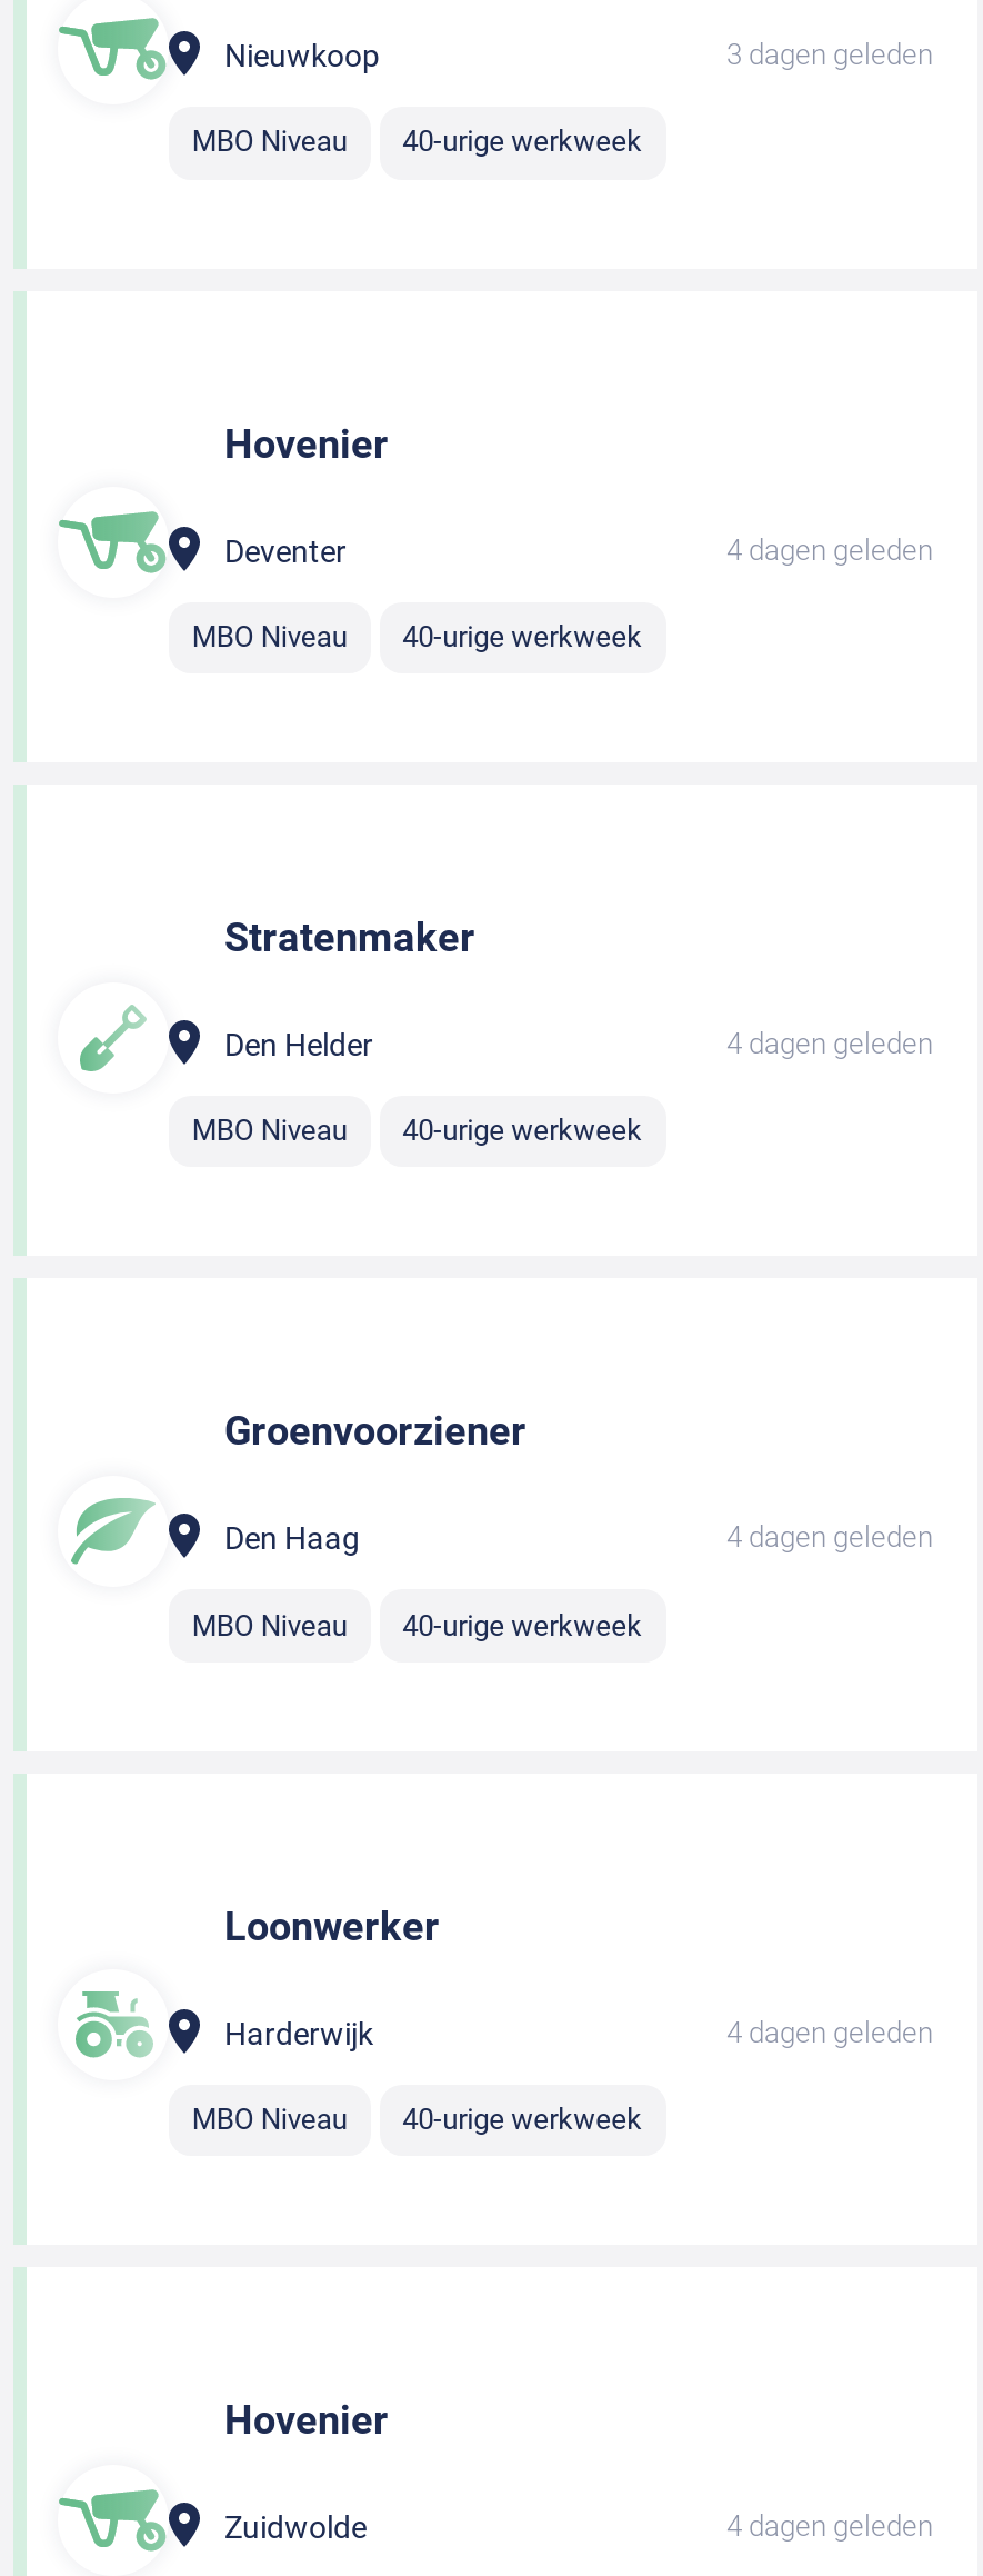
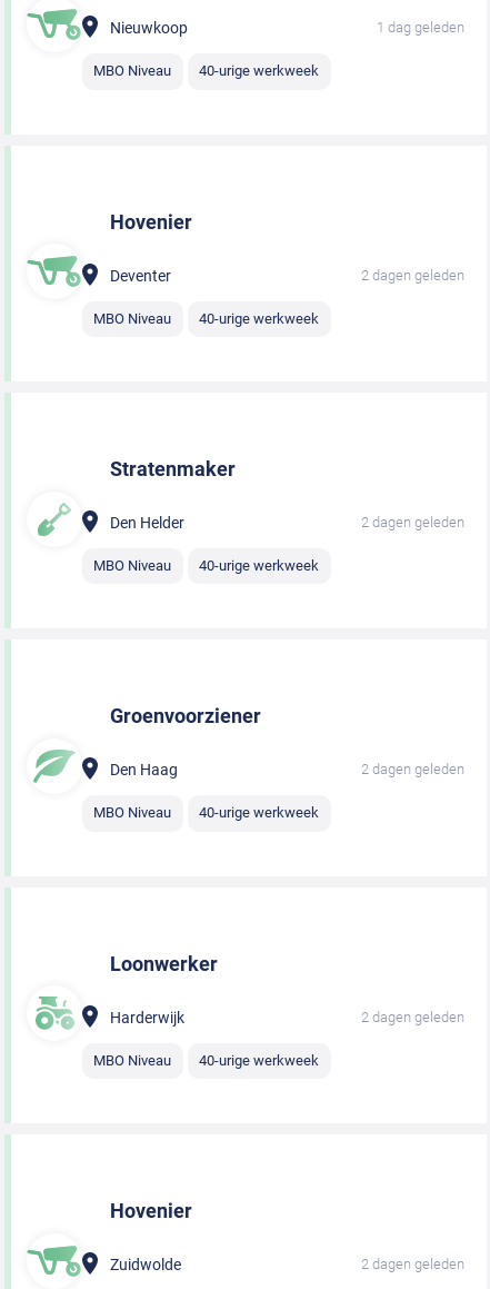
- 3 dagen geleden
+ 1 dag geleden

- 4 dagen geleden
+ 2 dagen geleden

- 4 dagen geleden
+ 2 dagen geleden

- 4 dagen geleden
+ 2 dagen geleden

- 4 dagen geleden
+ 2 dagen geleden

- 4 dagen geleden
+ 2 dagen geleden
